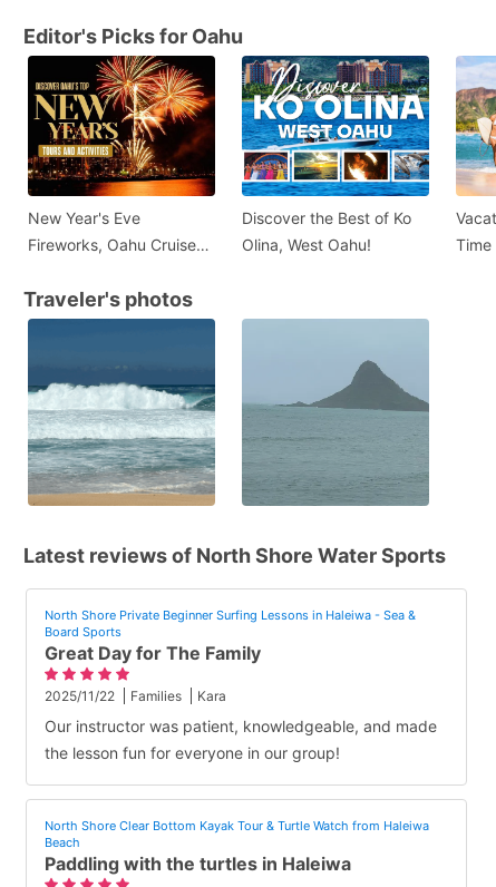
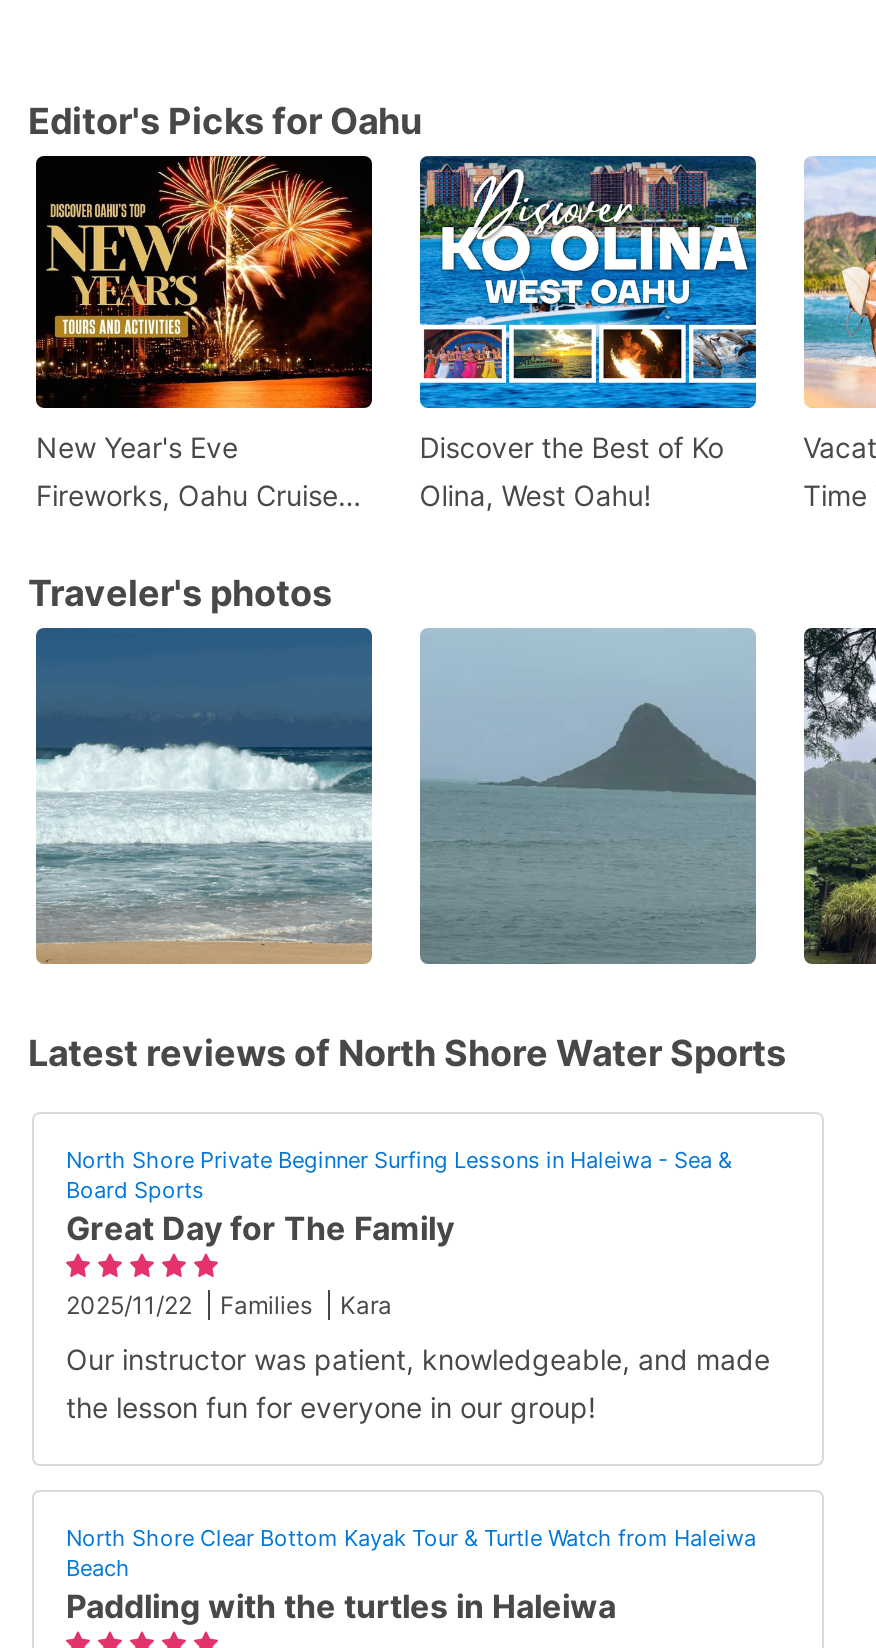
+ [image]
